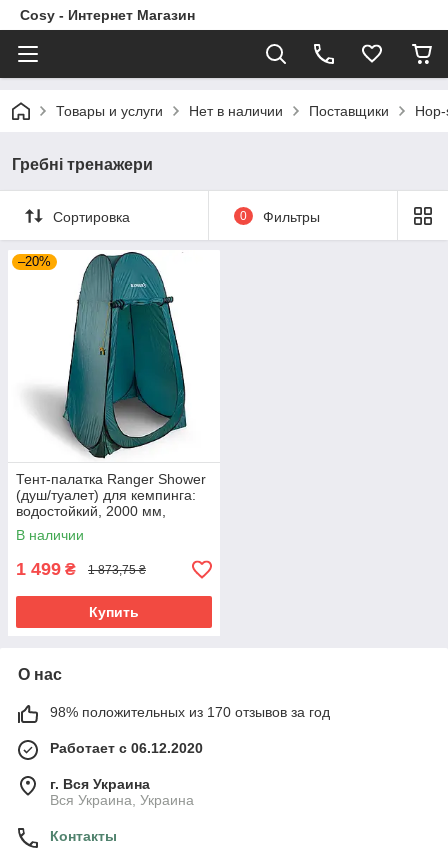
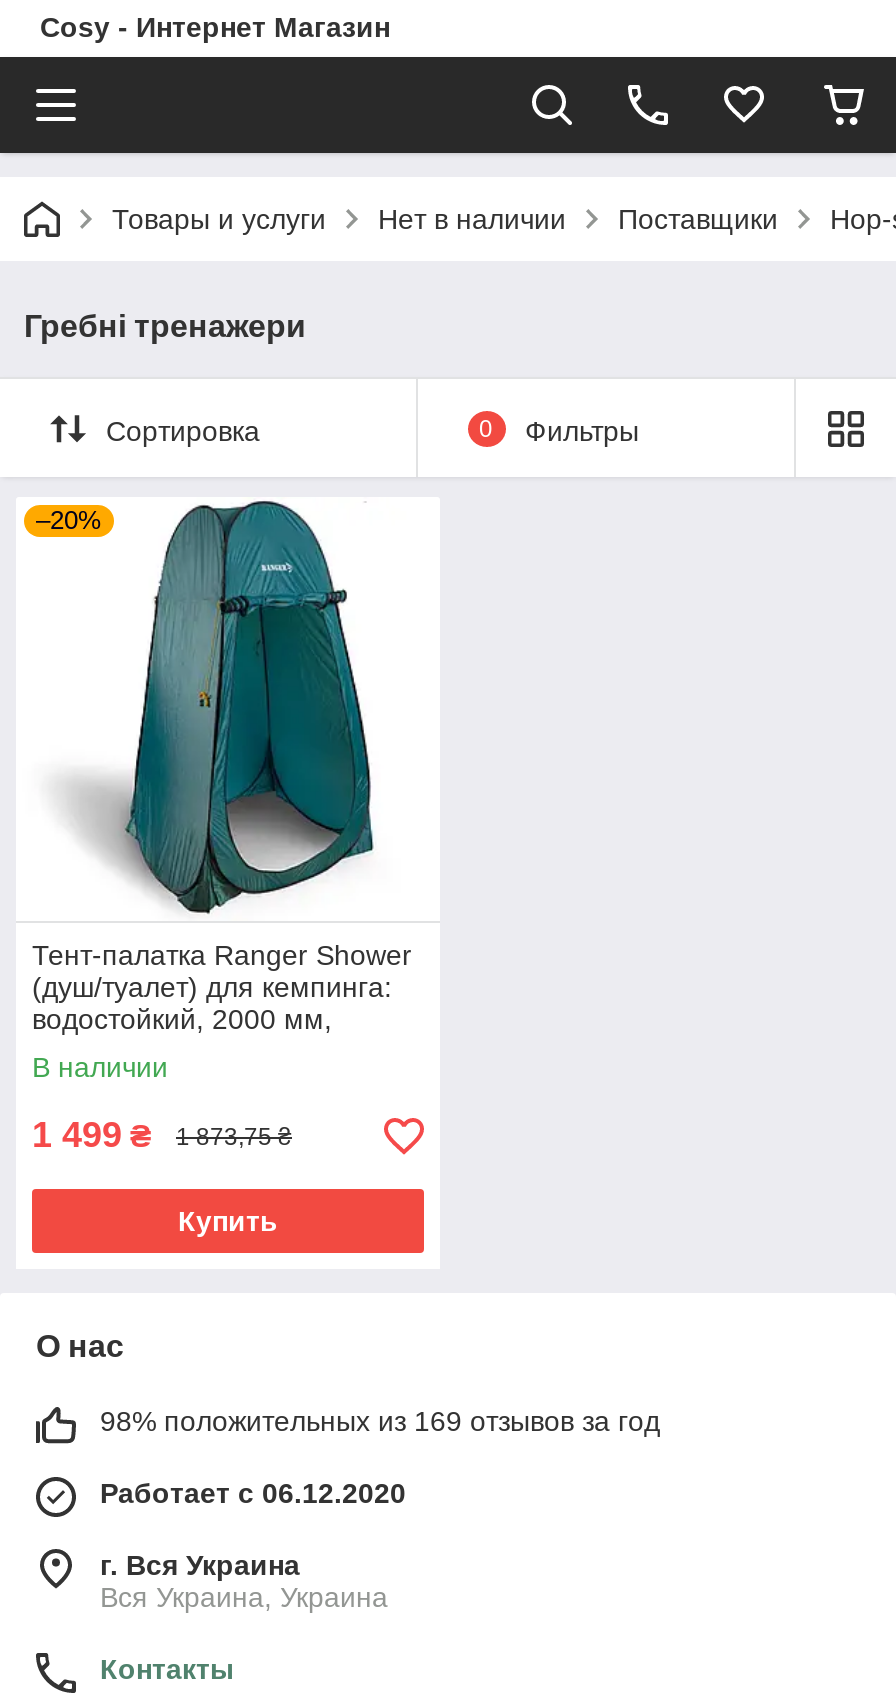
- 98% положительных из 170 отзывов за год
+ 98% положительных из 169 отзывов за год
